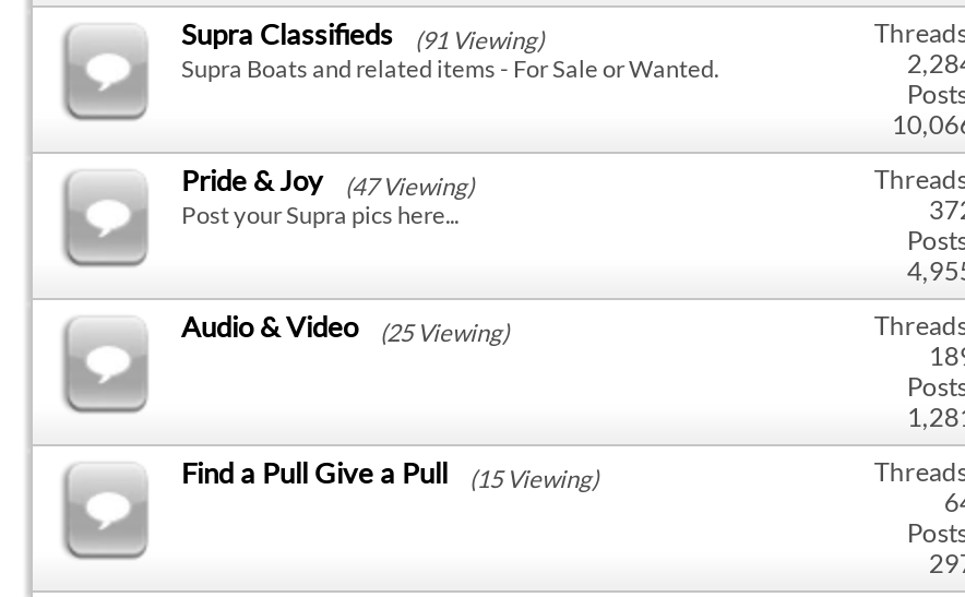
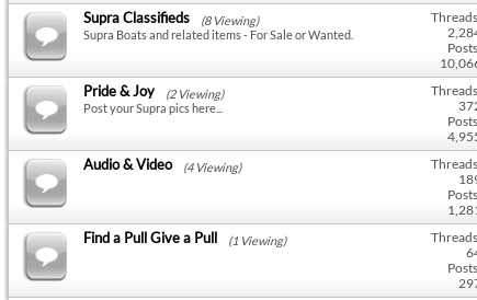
- Supra Classifieds (91 Viewing)
+ Supra Classifieds (8 Viewing)

- Pride & Joy (47 Viewing)
+ Pride & Joy (2 Viewing)

- Audio & Video (25 Viewing)
+ Audio & Video (4 Viewing)

- Find a Pull Give a Pull (15 Viewing)
+ Find a Pull Give a Pull (1 Viewing)
